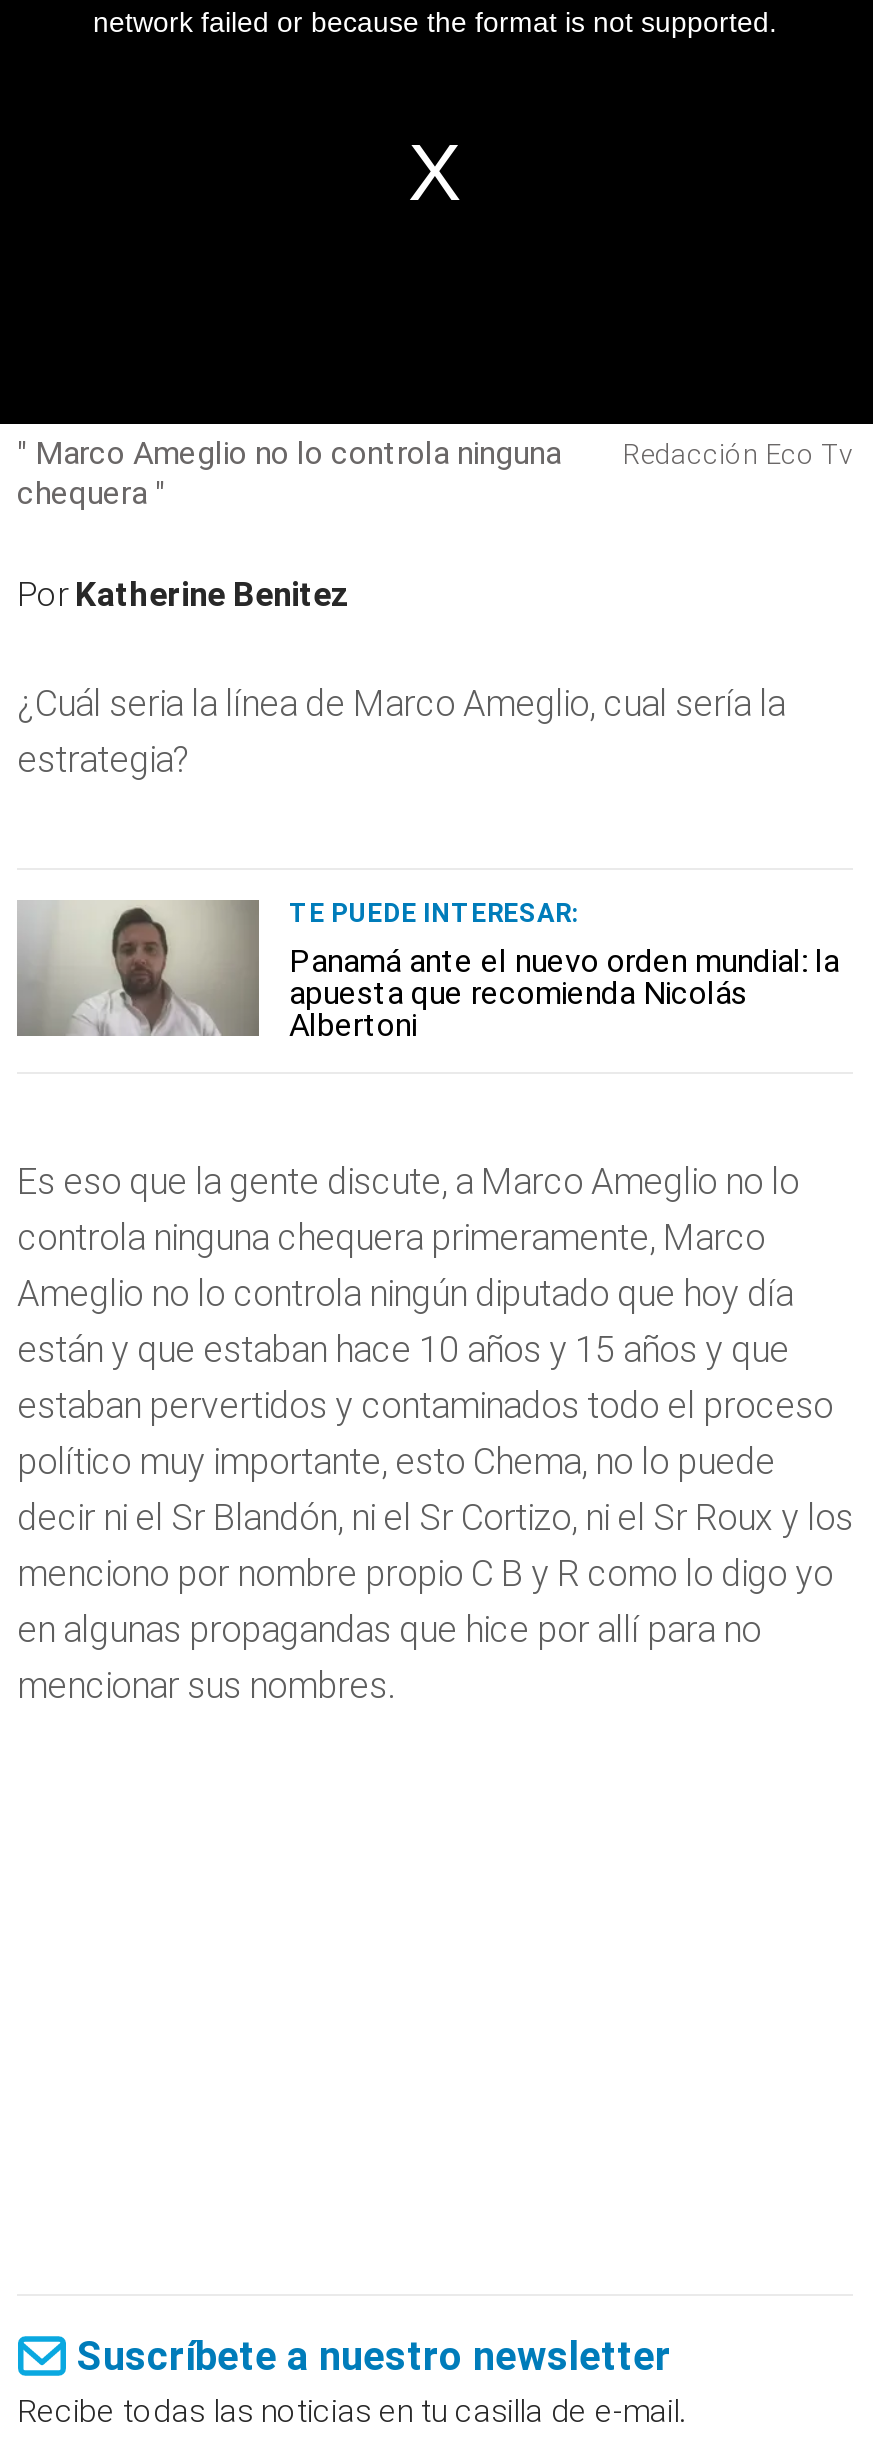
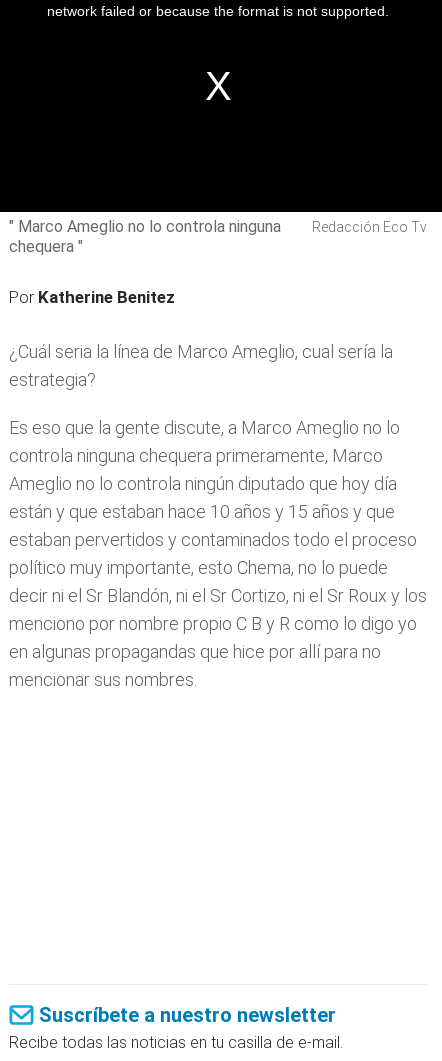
- [image]
- TE PUEDE INTERESAR:
- Panamá ante el nuevo orden mundial: la
- apuesta que recomienda Nicolás
- Albertoni
